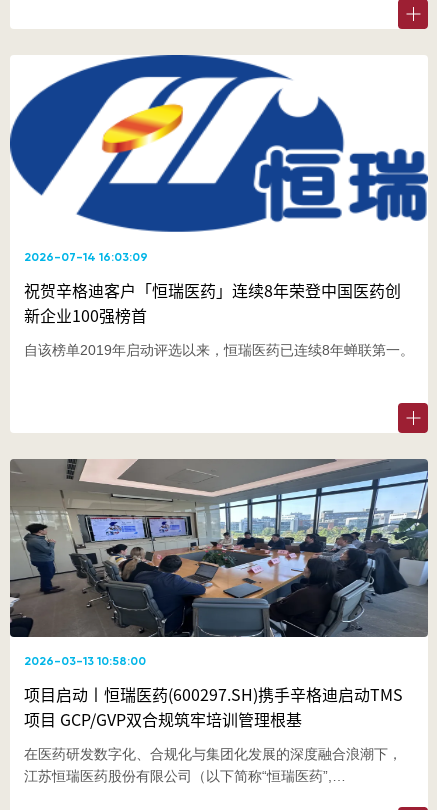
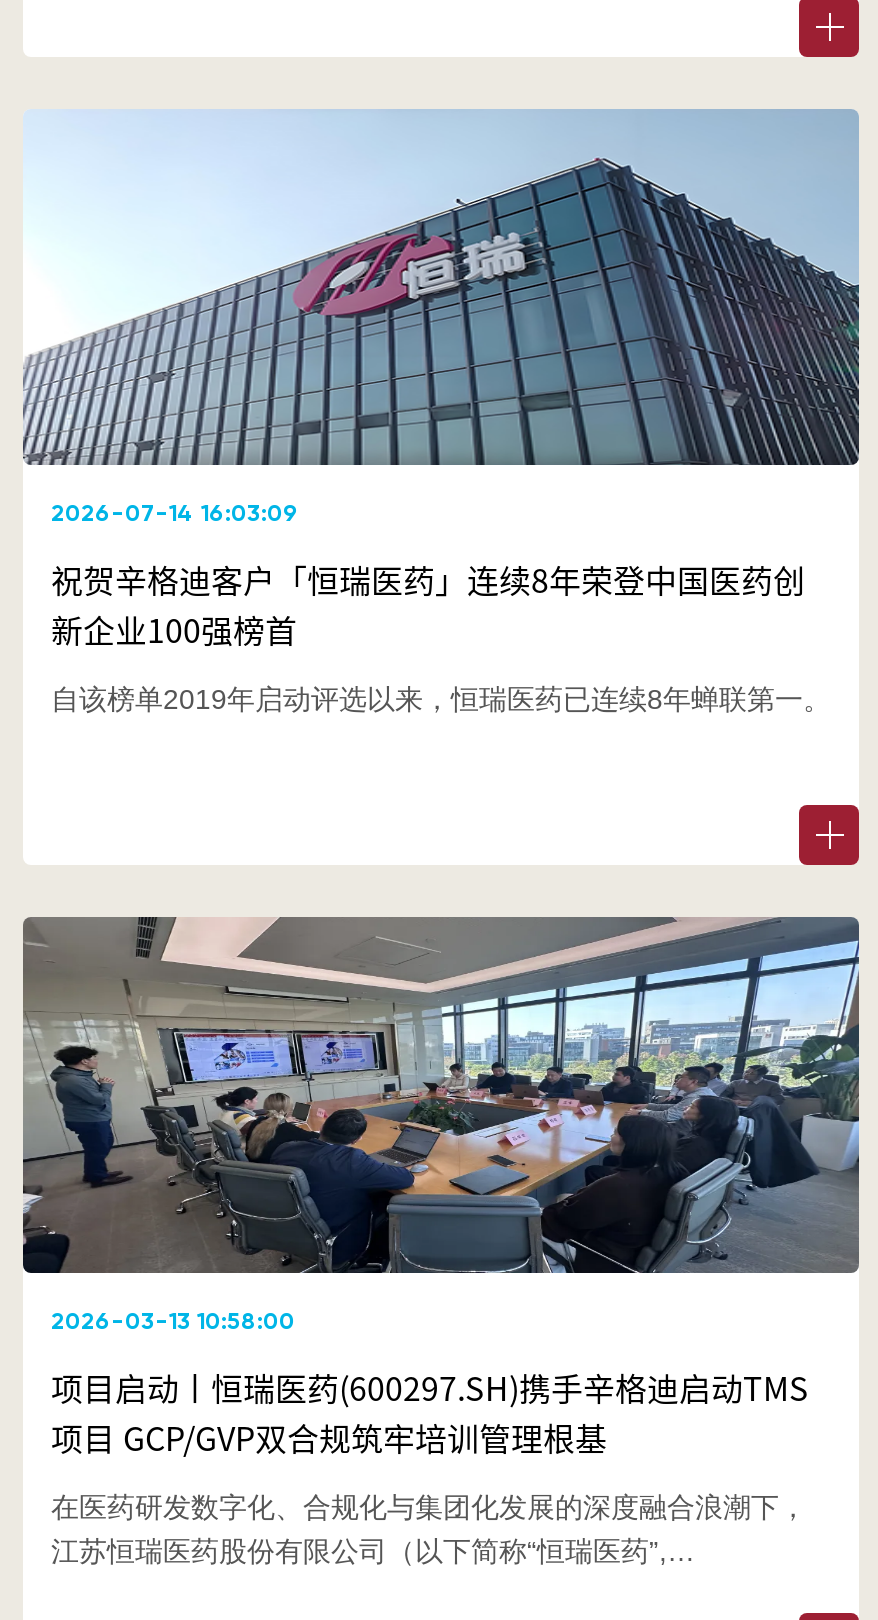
- [image]
+ [image]
